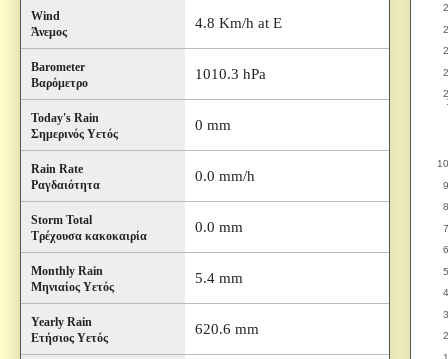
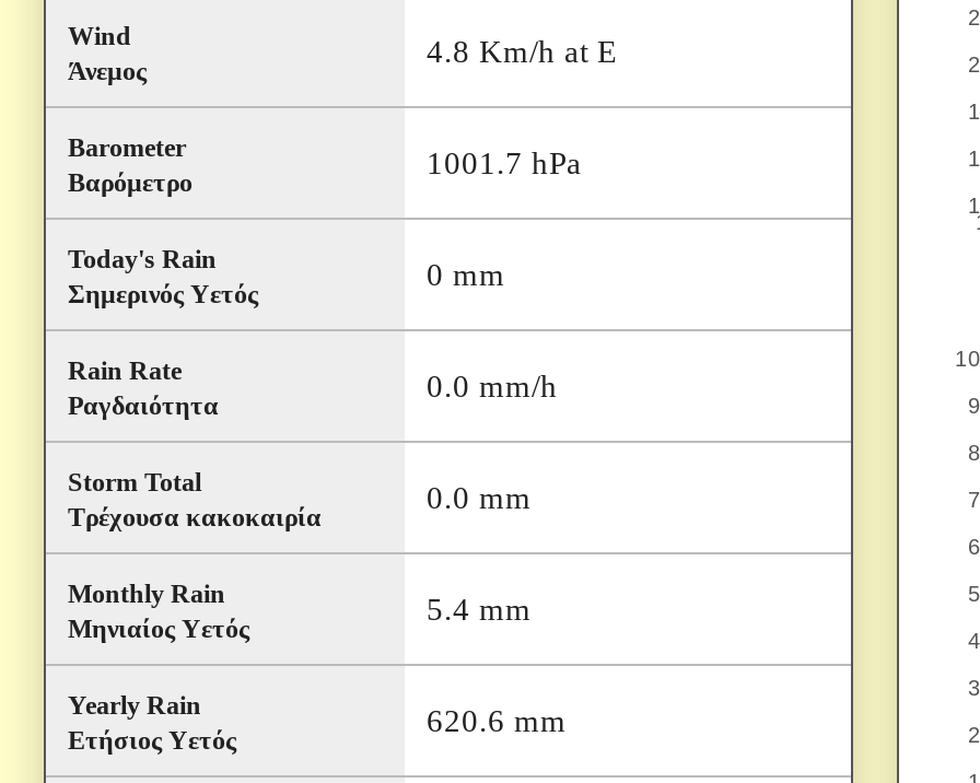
- 1010.3 hPa
+ 1001.7 hPa
